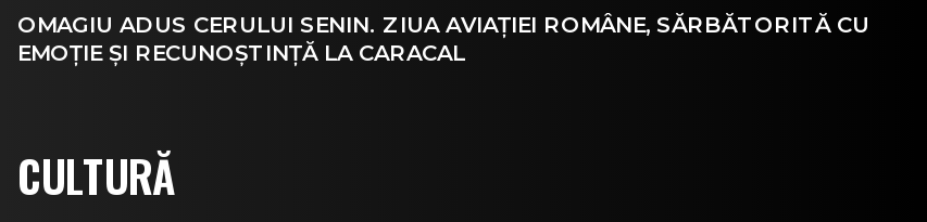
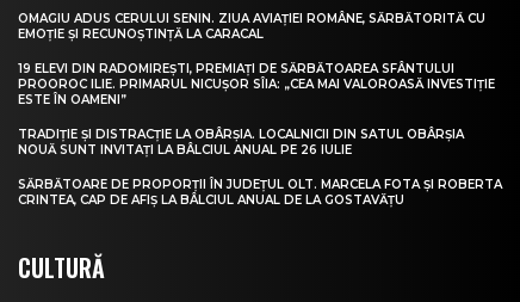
+ 19 ELEVI DIN RADOMIREȘTI, PREMIAȚI DE SĂRBĂTOAREA SFÂNTULUI
+ PROOROC ILIE. PRIMARUL NICUȘOR SÎIA: „CEA MAI VALOROASĂ INVESTIȚIE
+ ESTE ÎN OAMENI”
+ TRADIȚIE ȘI DISTRACȚIE LA OBÂRȘIA. LOCALNICII DIN SATUL OBÂRȘIA
+ NOUĂ SUNT INVITAȚI LA BÂLCIUL ANUAL PE 26 IULIE
+ SĂRBĂTOARE DE PROPORȚII ÎN JUDEȚUL OLT. MARCELA FOTA ȘI ROBERTA
+ CRINTEA, CAP DE AFIȘ LA BÂLCIUL ANUAL DE LA GOSTAVĂȚU
